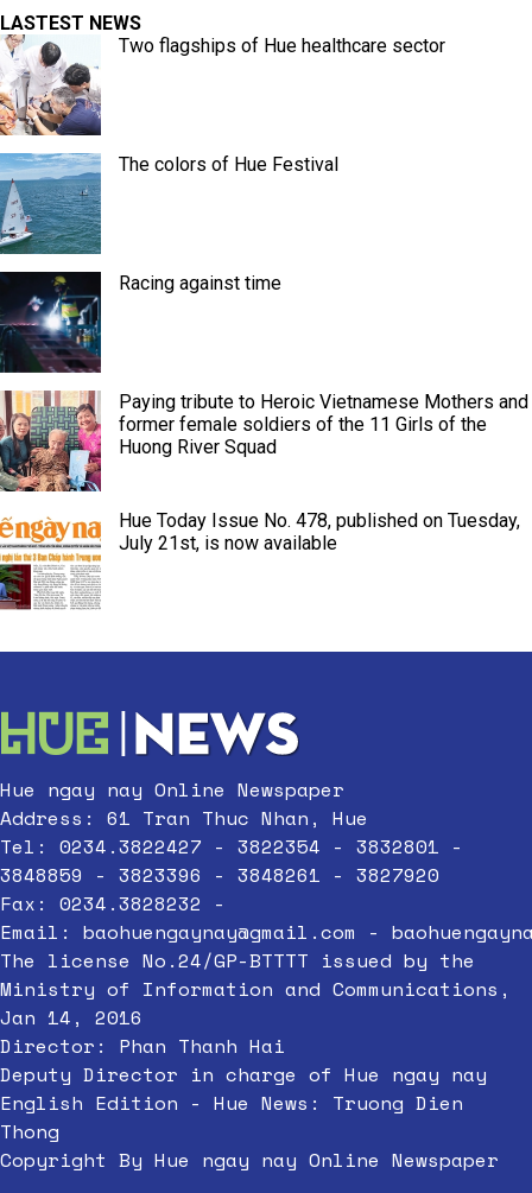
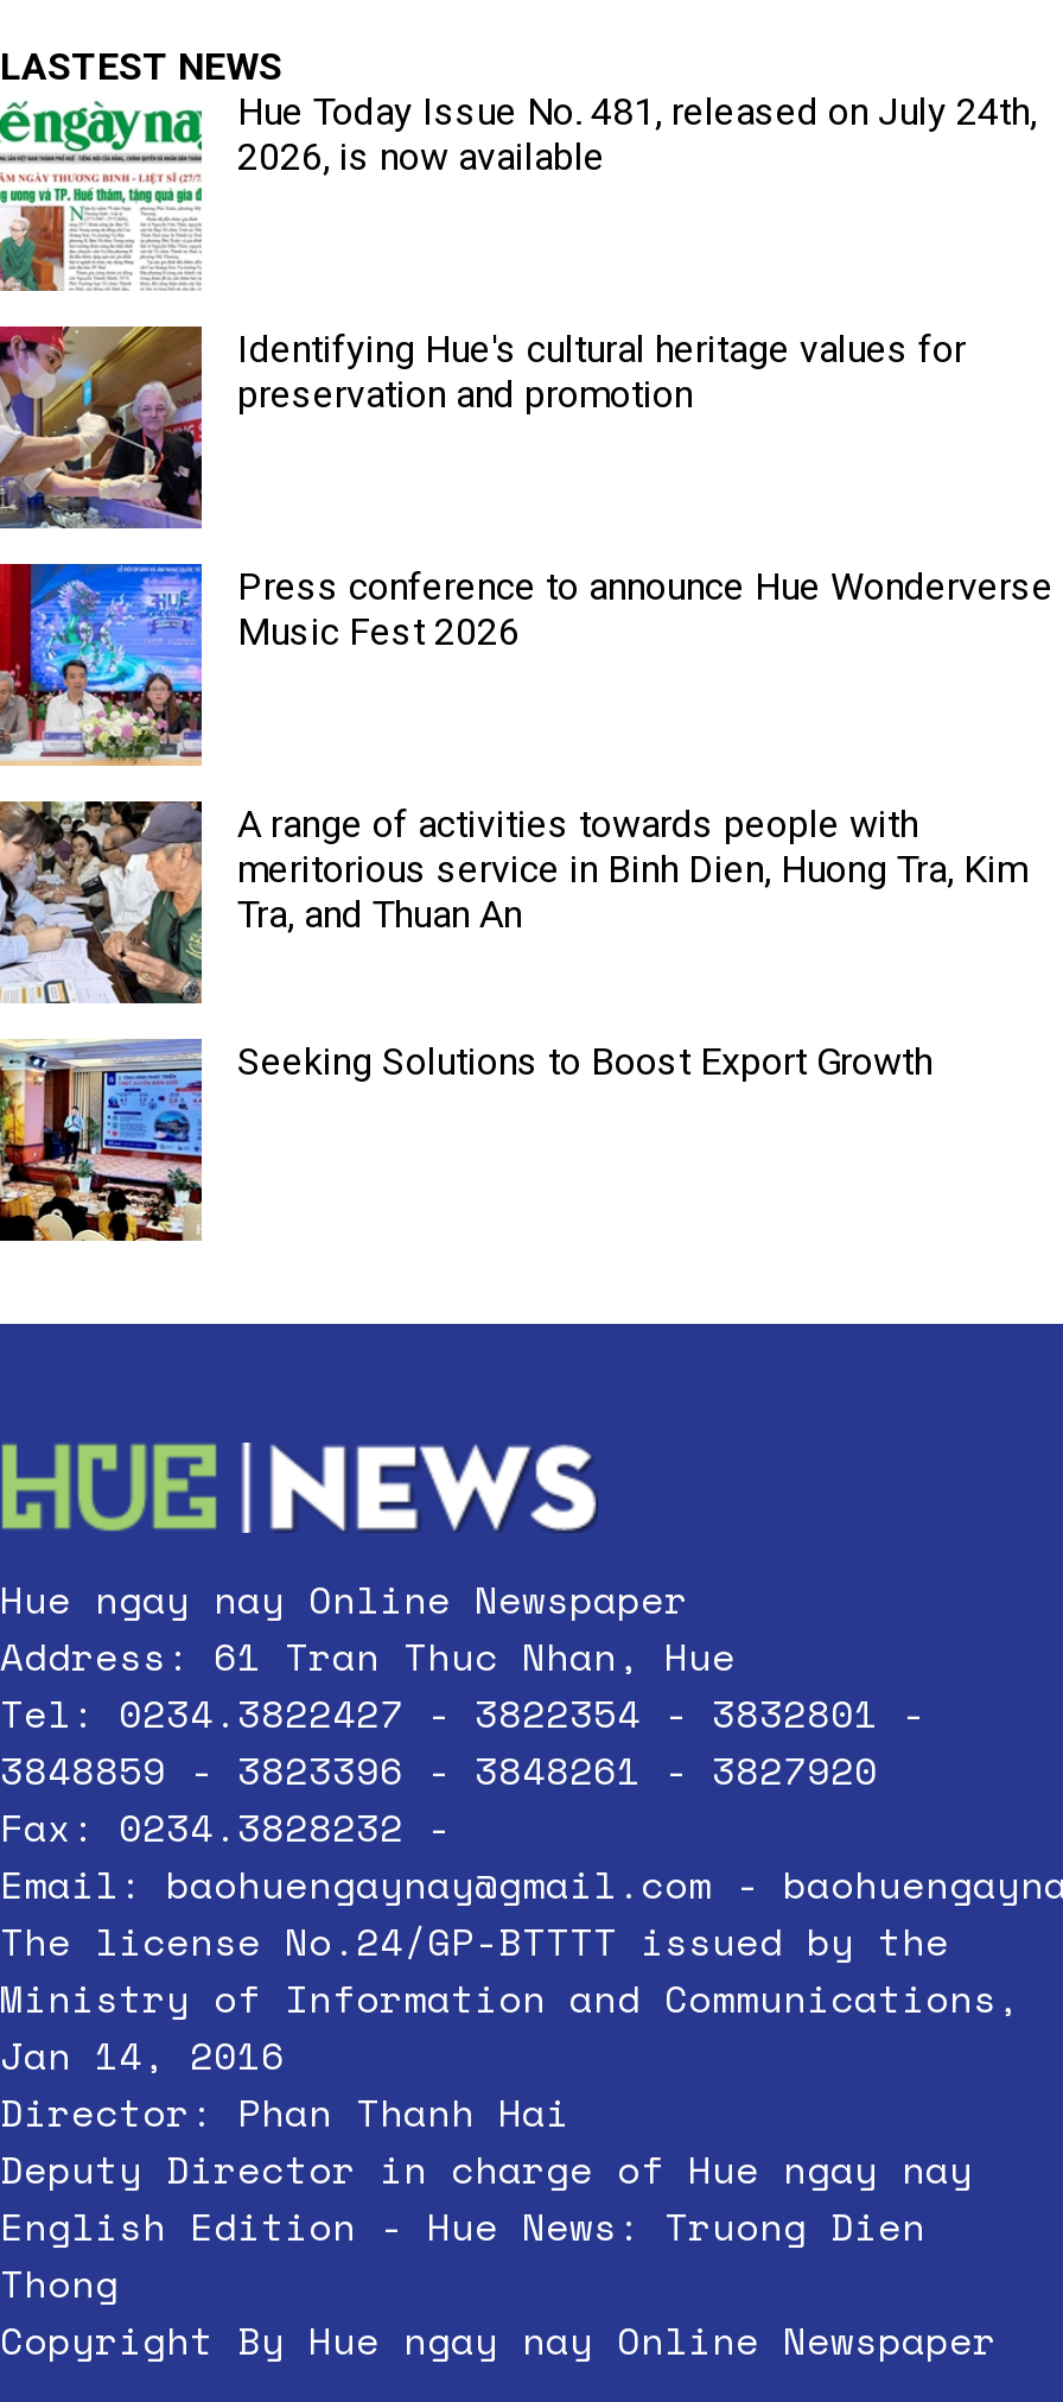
- [image]
- Two flagships of Hue healthcare sector
+ [image]
+ Hue Today Issue No. 481, released on July 24th,
+ 2026, is now available

- [image]
- The colors of Hue Festival
+ [image]
+ Identifying Hue's cultural heritage values for
+ preservation and promotion

- [image]
- Racing against time
+ [image]
+ Press conference to announce Hue Wonderverse
+ Music Fest 2026

- [image]
- Paying tribute to Heroic Vietnamese Mothers and
- former female soldiers of the 11 Girls of the
- Huong River Squad
+ [image]
+ A range of activities towards people with
+ meritorious service in Binh Dien, Huong Tra, Kim
+ Tra, and Thuan An

- [image]
- Hue Today Issue No. 478, published on Tuesday,
- July 21st, is now available
+ [image]
+ Seeking Solutions to Boost Export Growth
